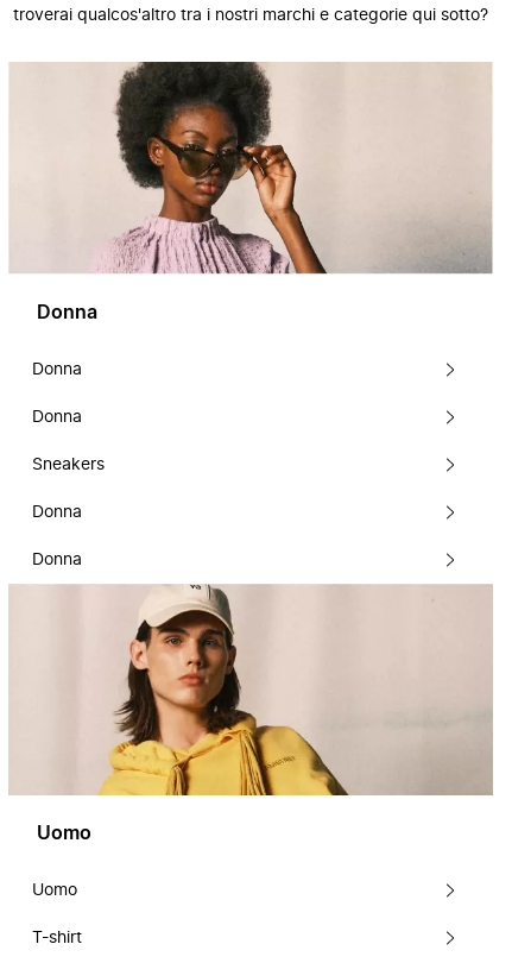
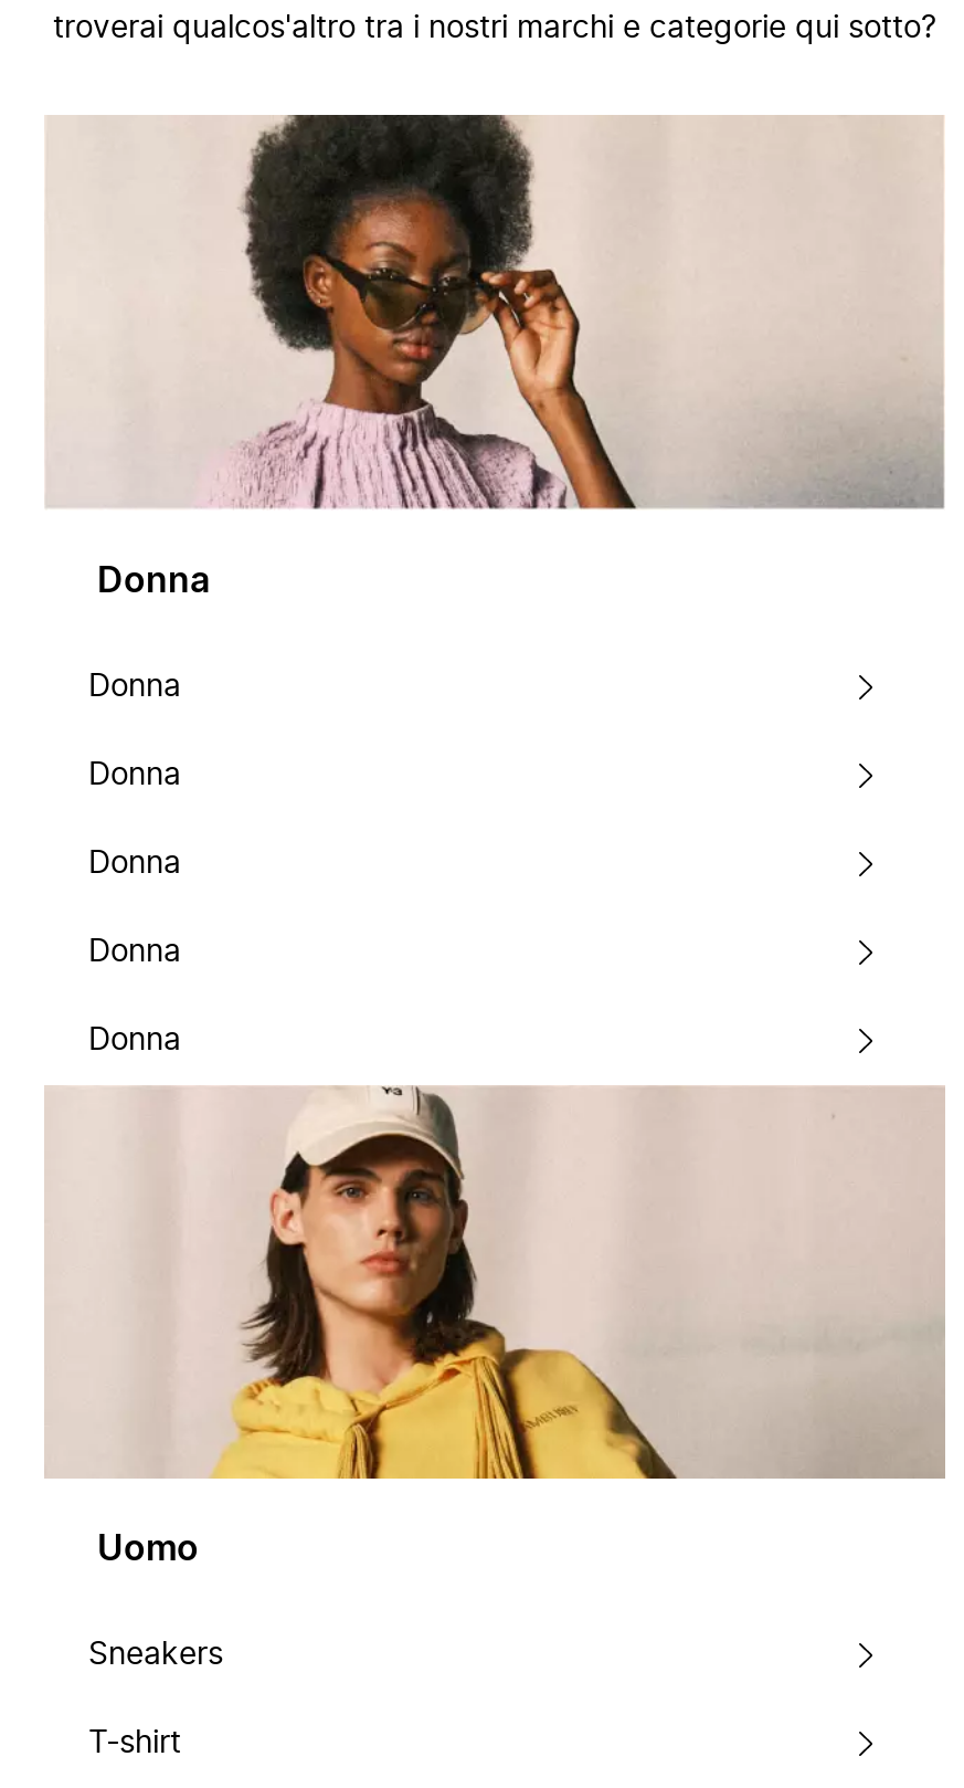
+ Donna

moved down: Sneakers

- Uomo
